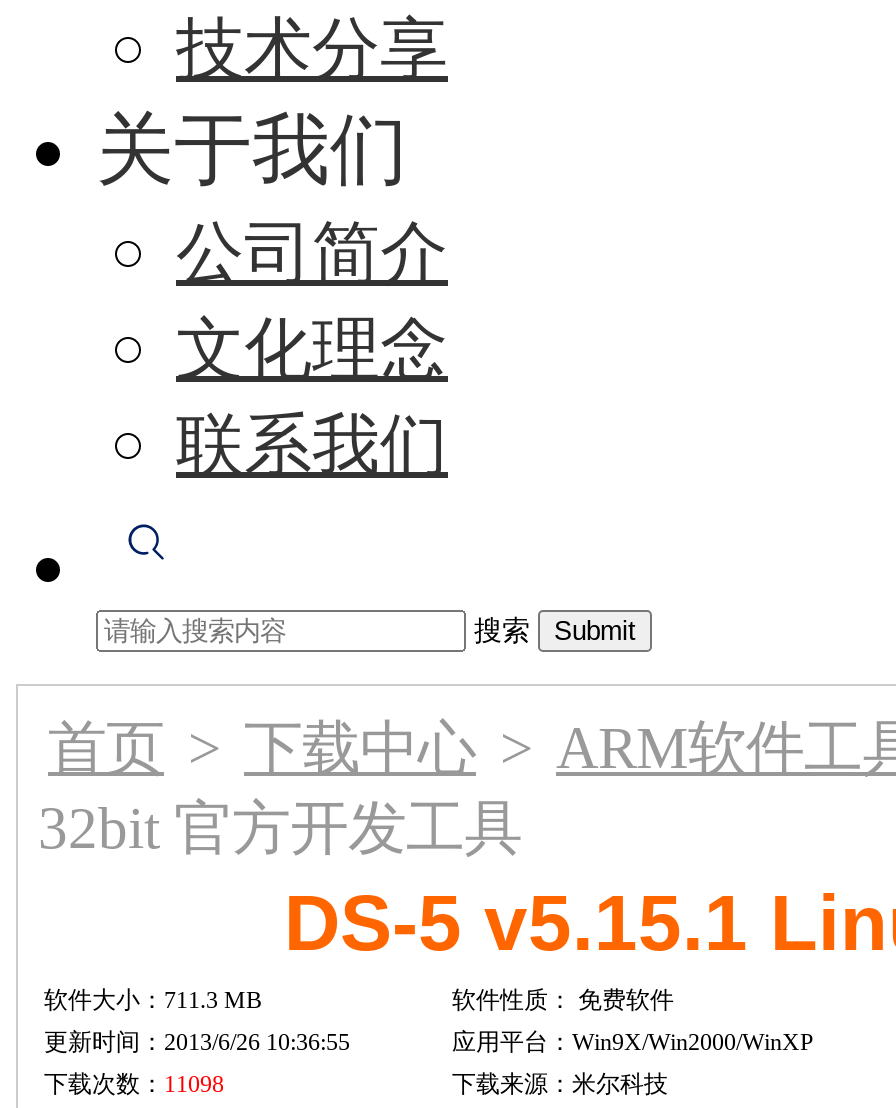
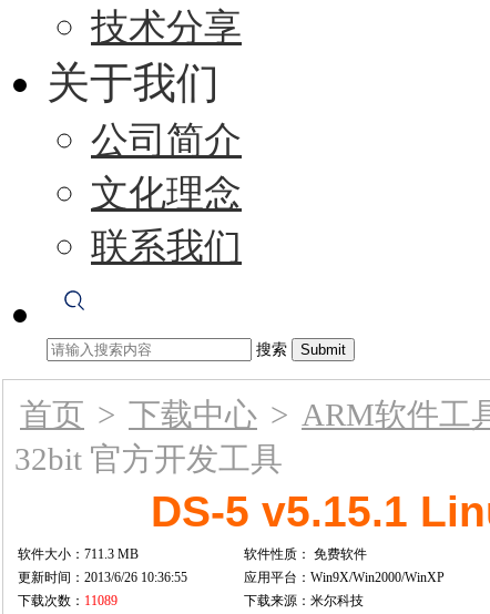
- 下载次数：11098
+ 下载次数：11089
